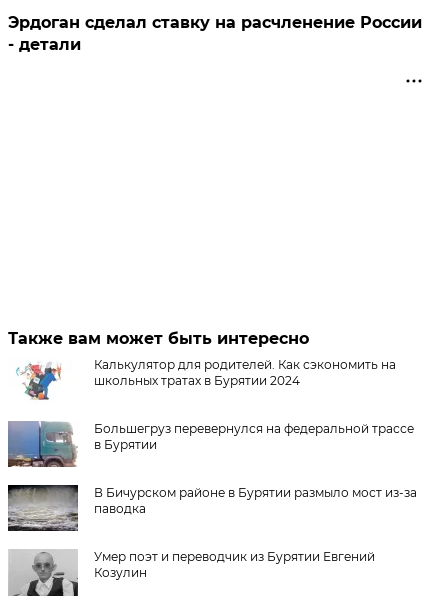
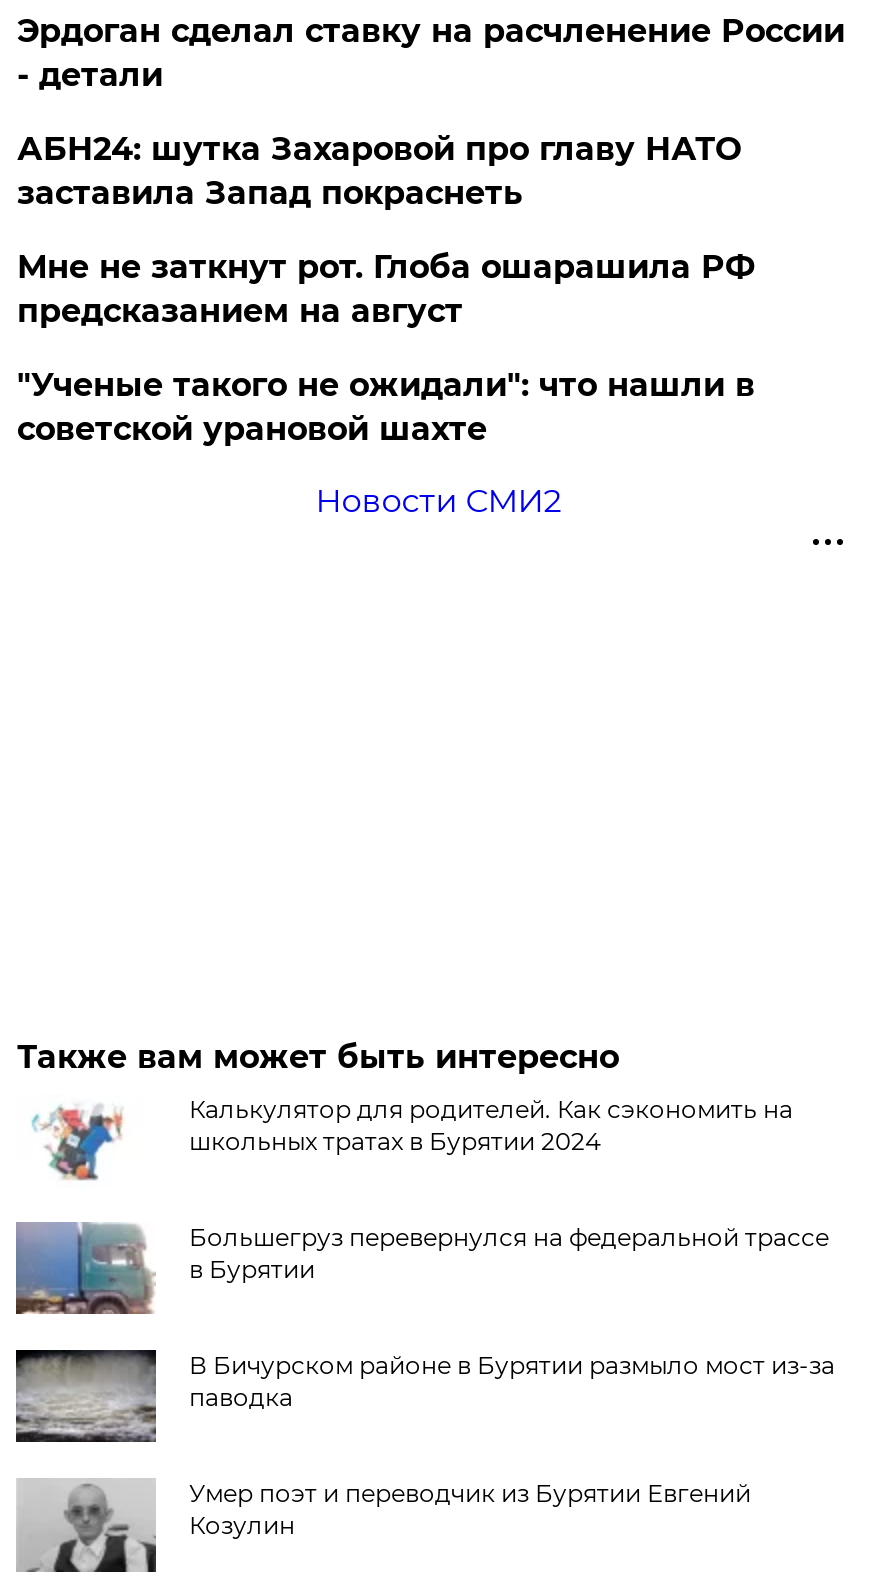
+ АБН24: шутка Захаровой про главу НАТО
+ заставила Запад покраснеть
+ Мне не заткнут рот. Глоба ошарашила РФ
+ предсказанием на август
+ "Ученые такого не ожидали": что нашли в
+ советской урановой шахте
+ Новости СМИ2
